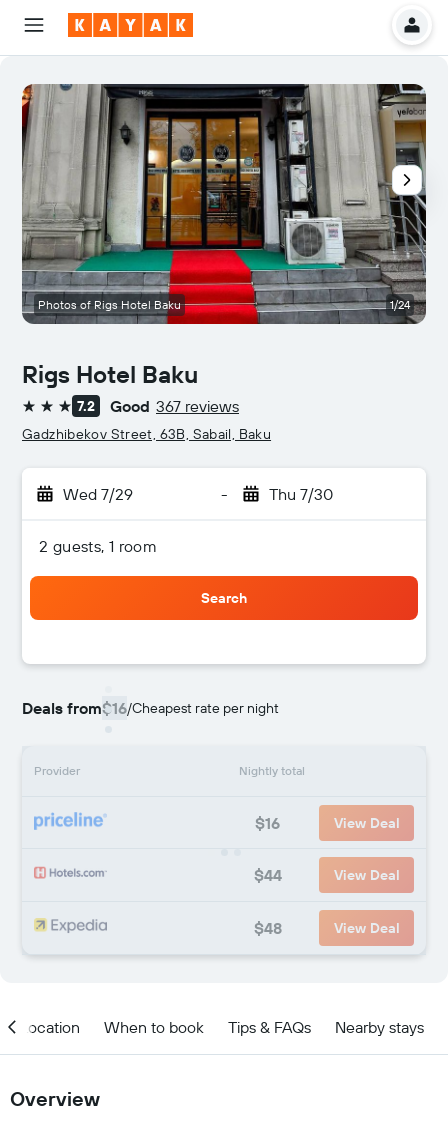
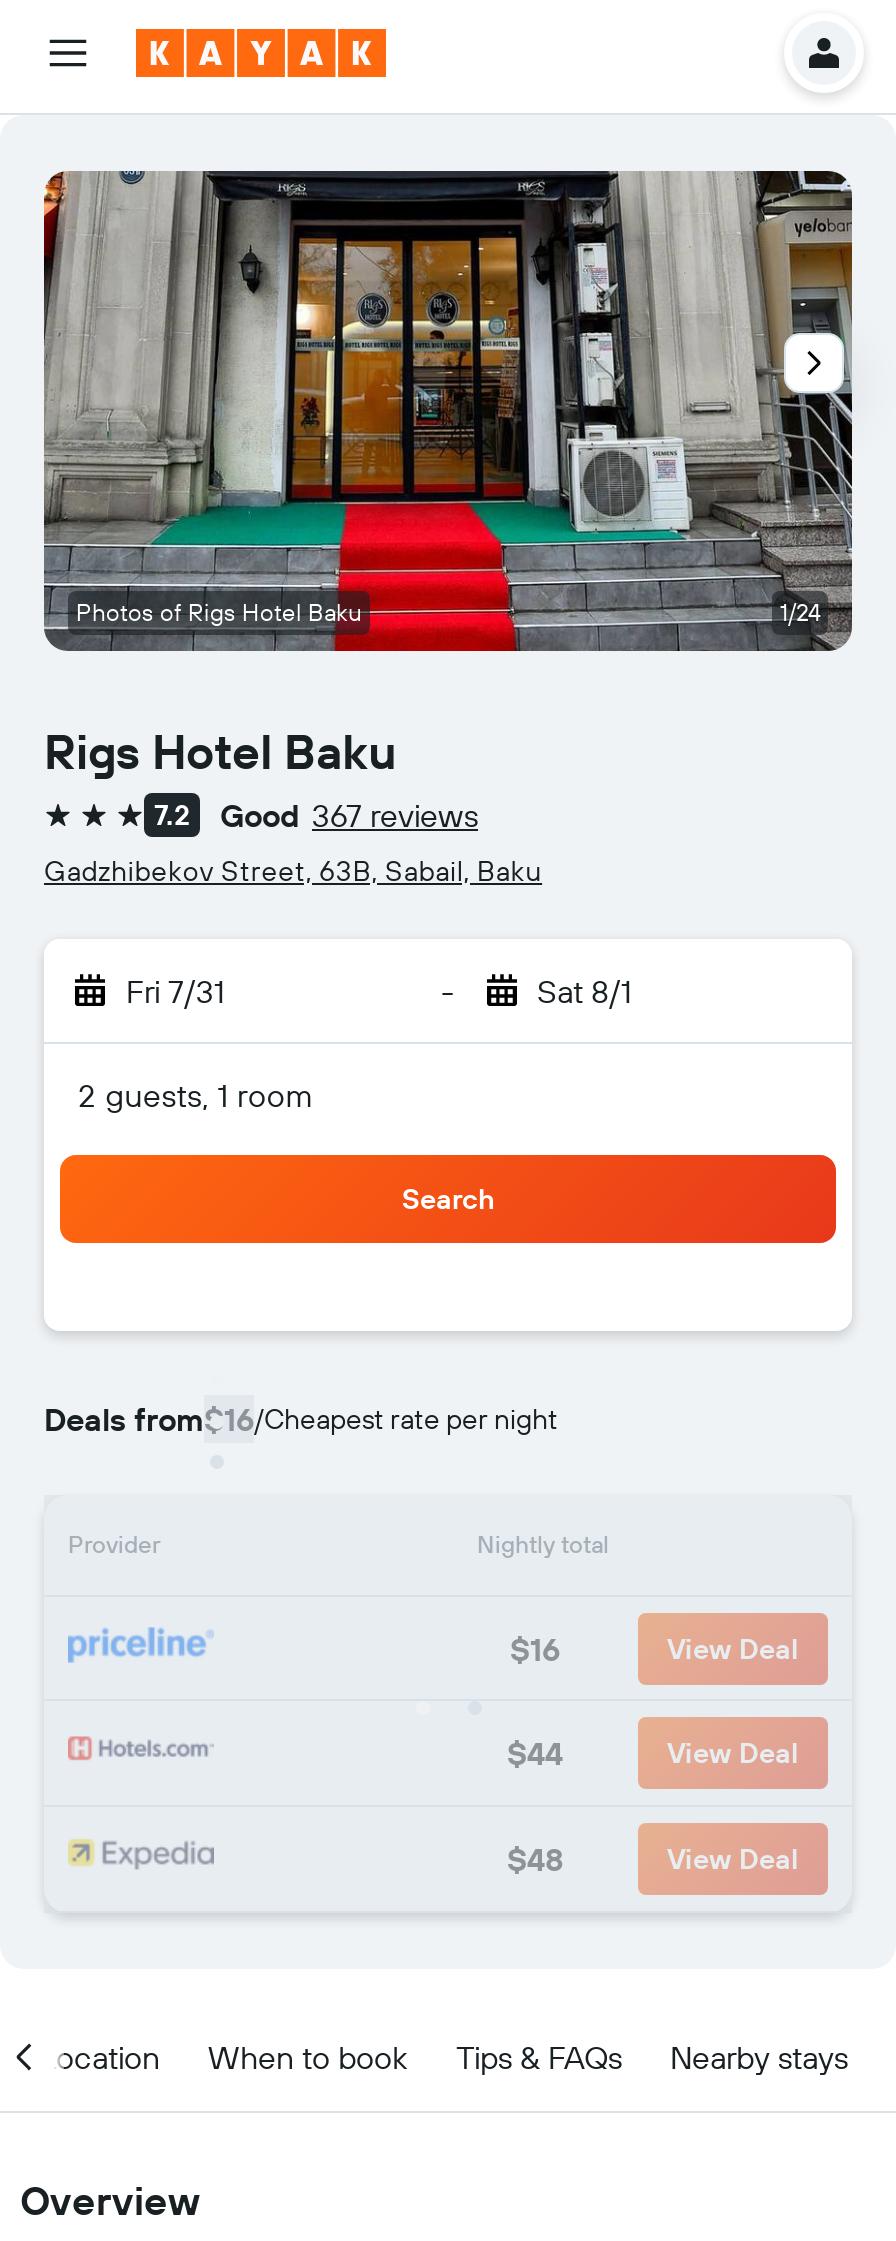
- Wed 7/29
+ Fri 7/31

- Thu 7/30
+ Sat 8/1
